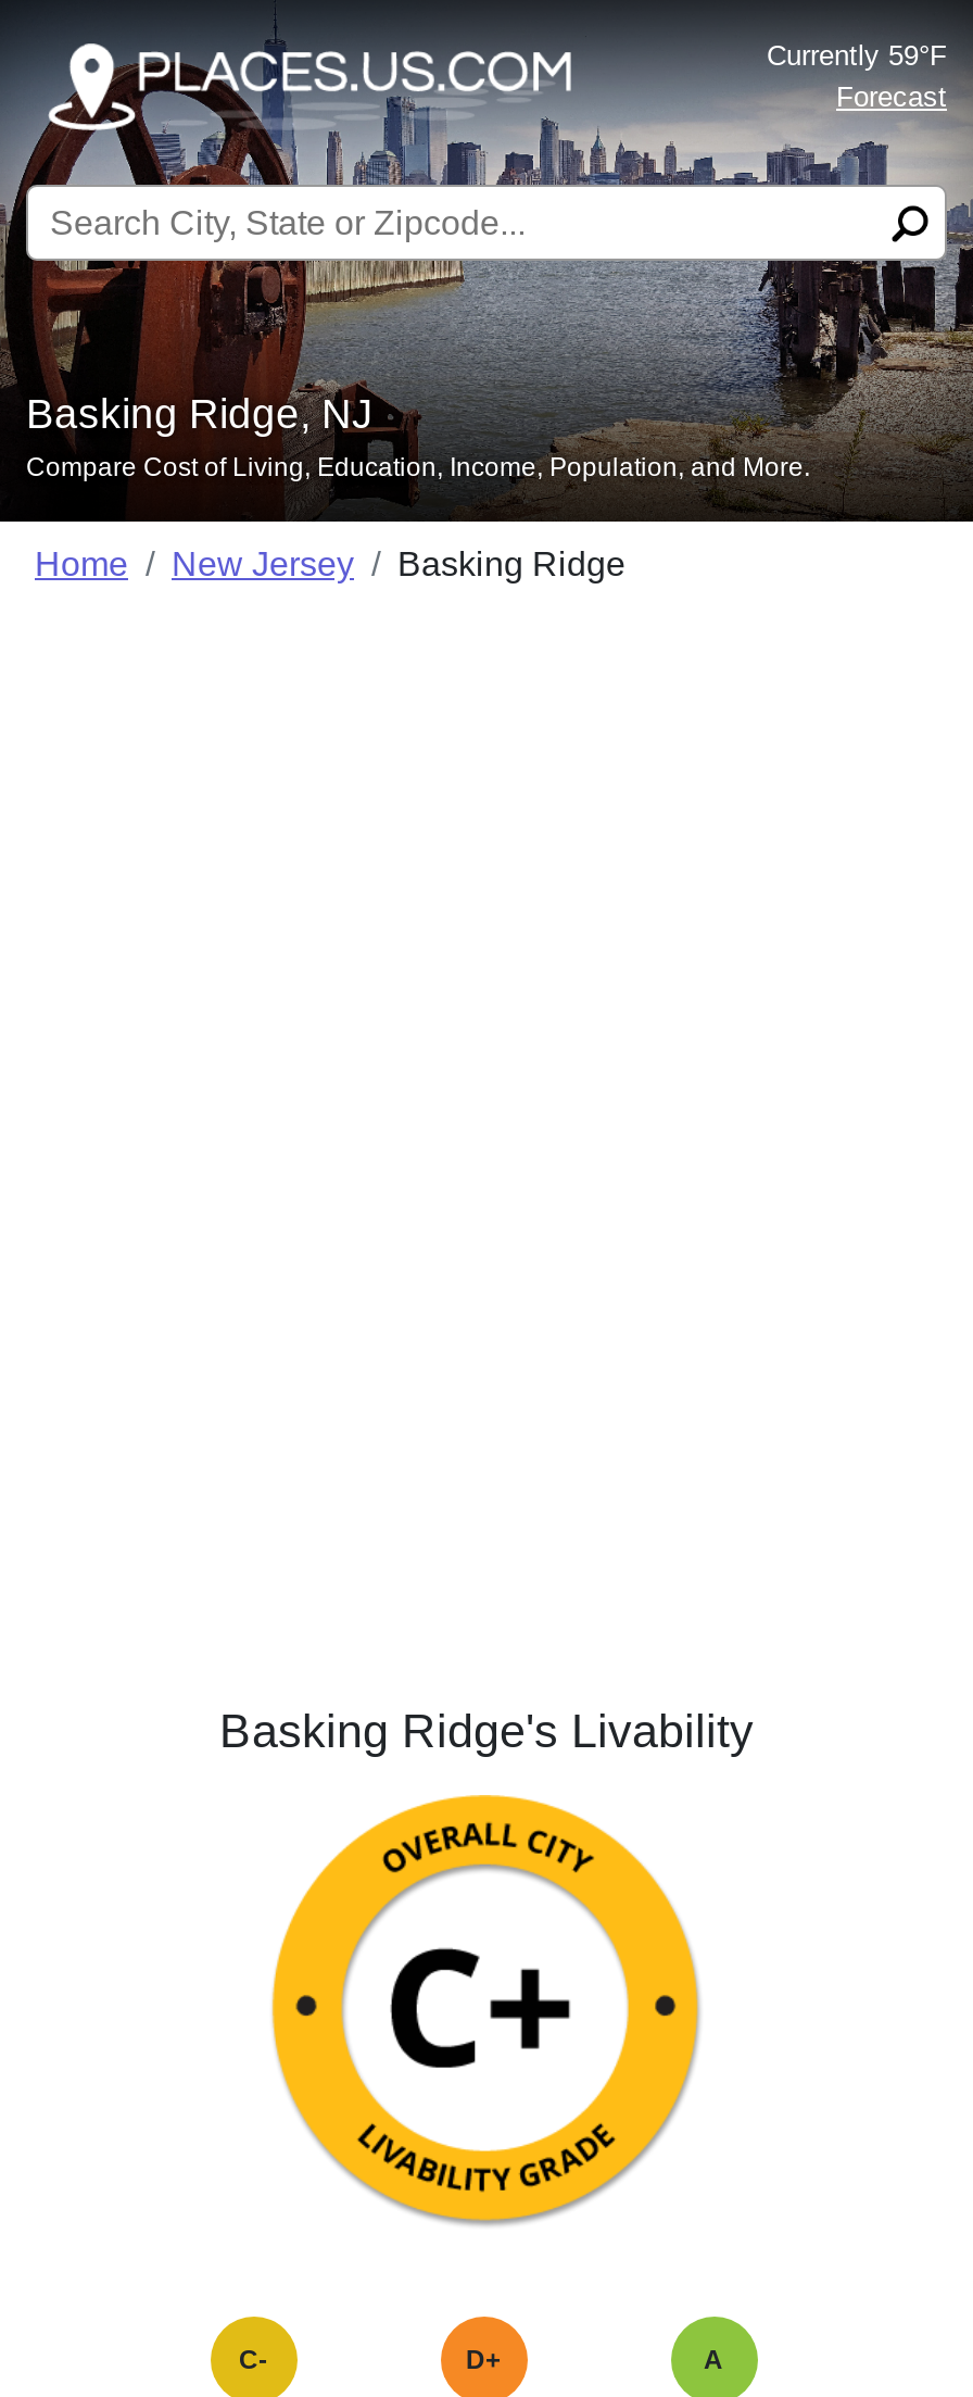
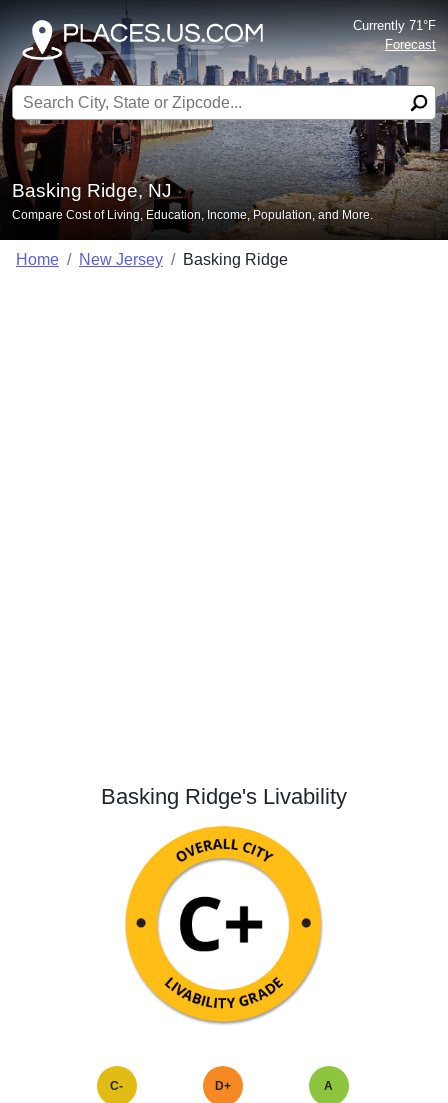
- Currently 59°F
+ Currently 71°F
